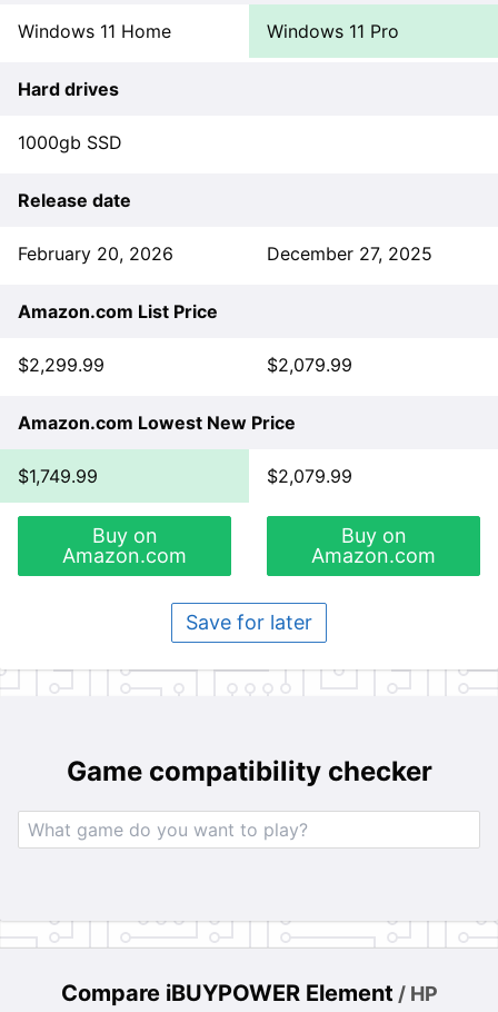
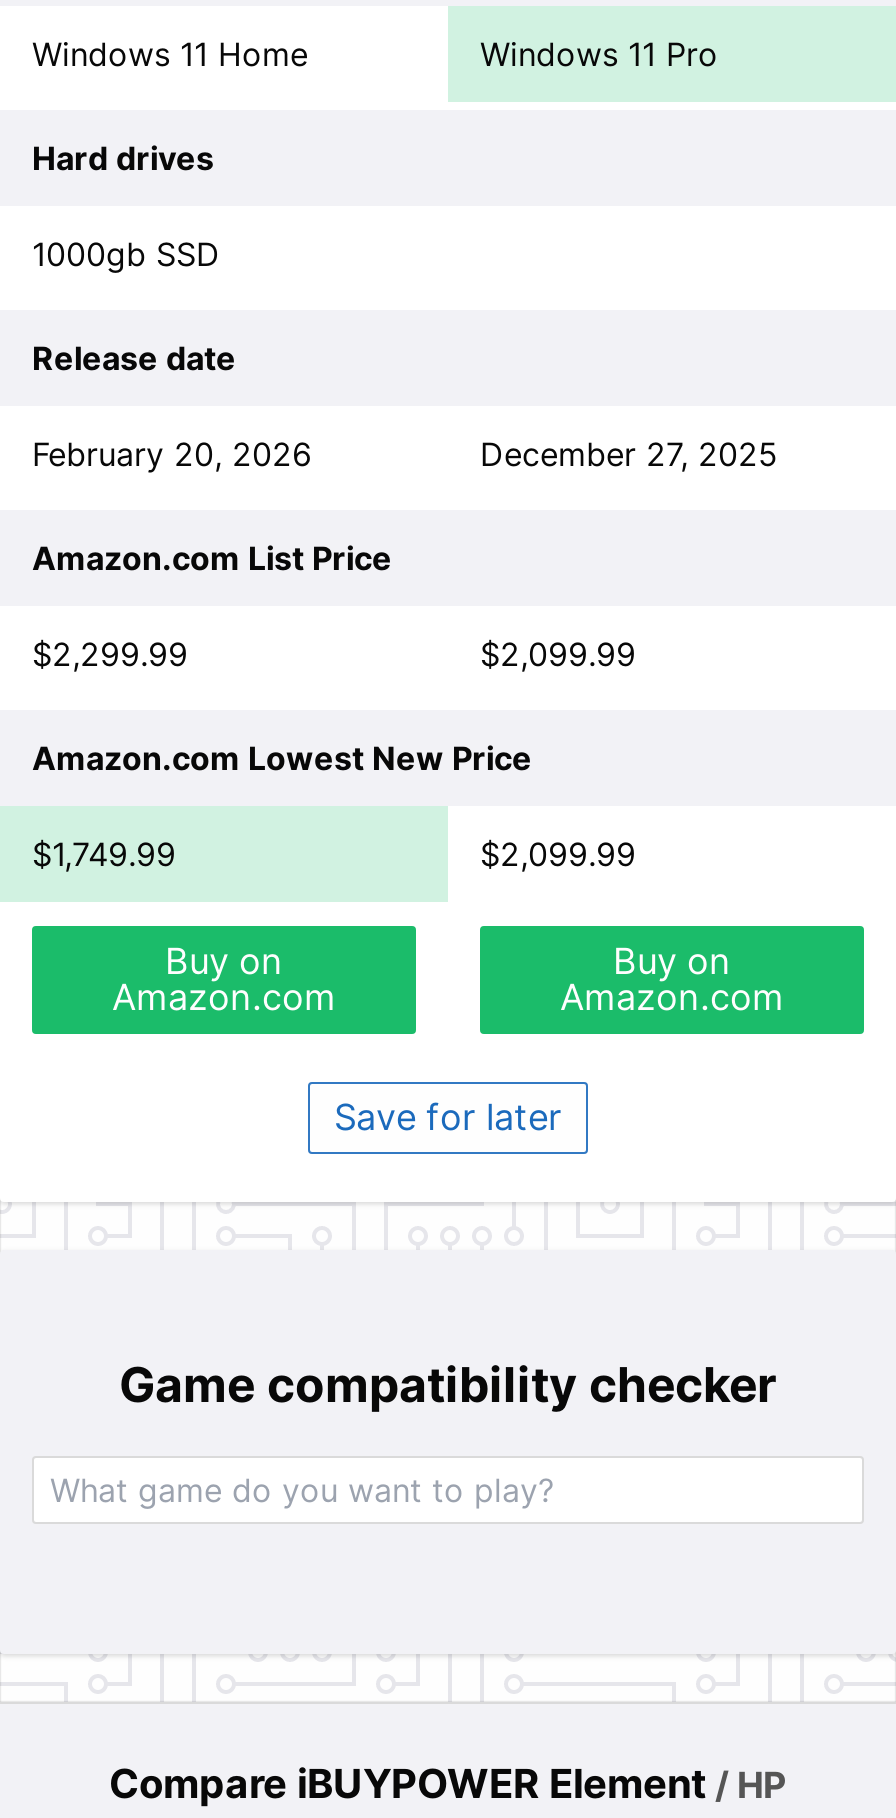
- $2,079.99
+ $2,099.99

- $2,079.99
+ $2,099.99
